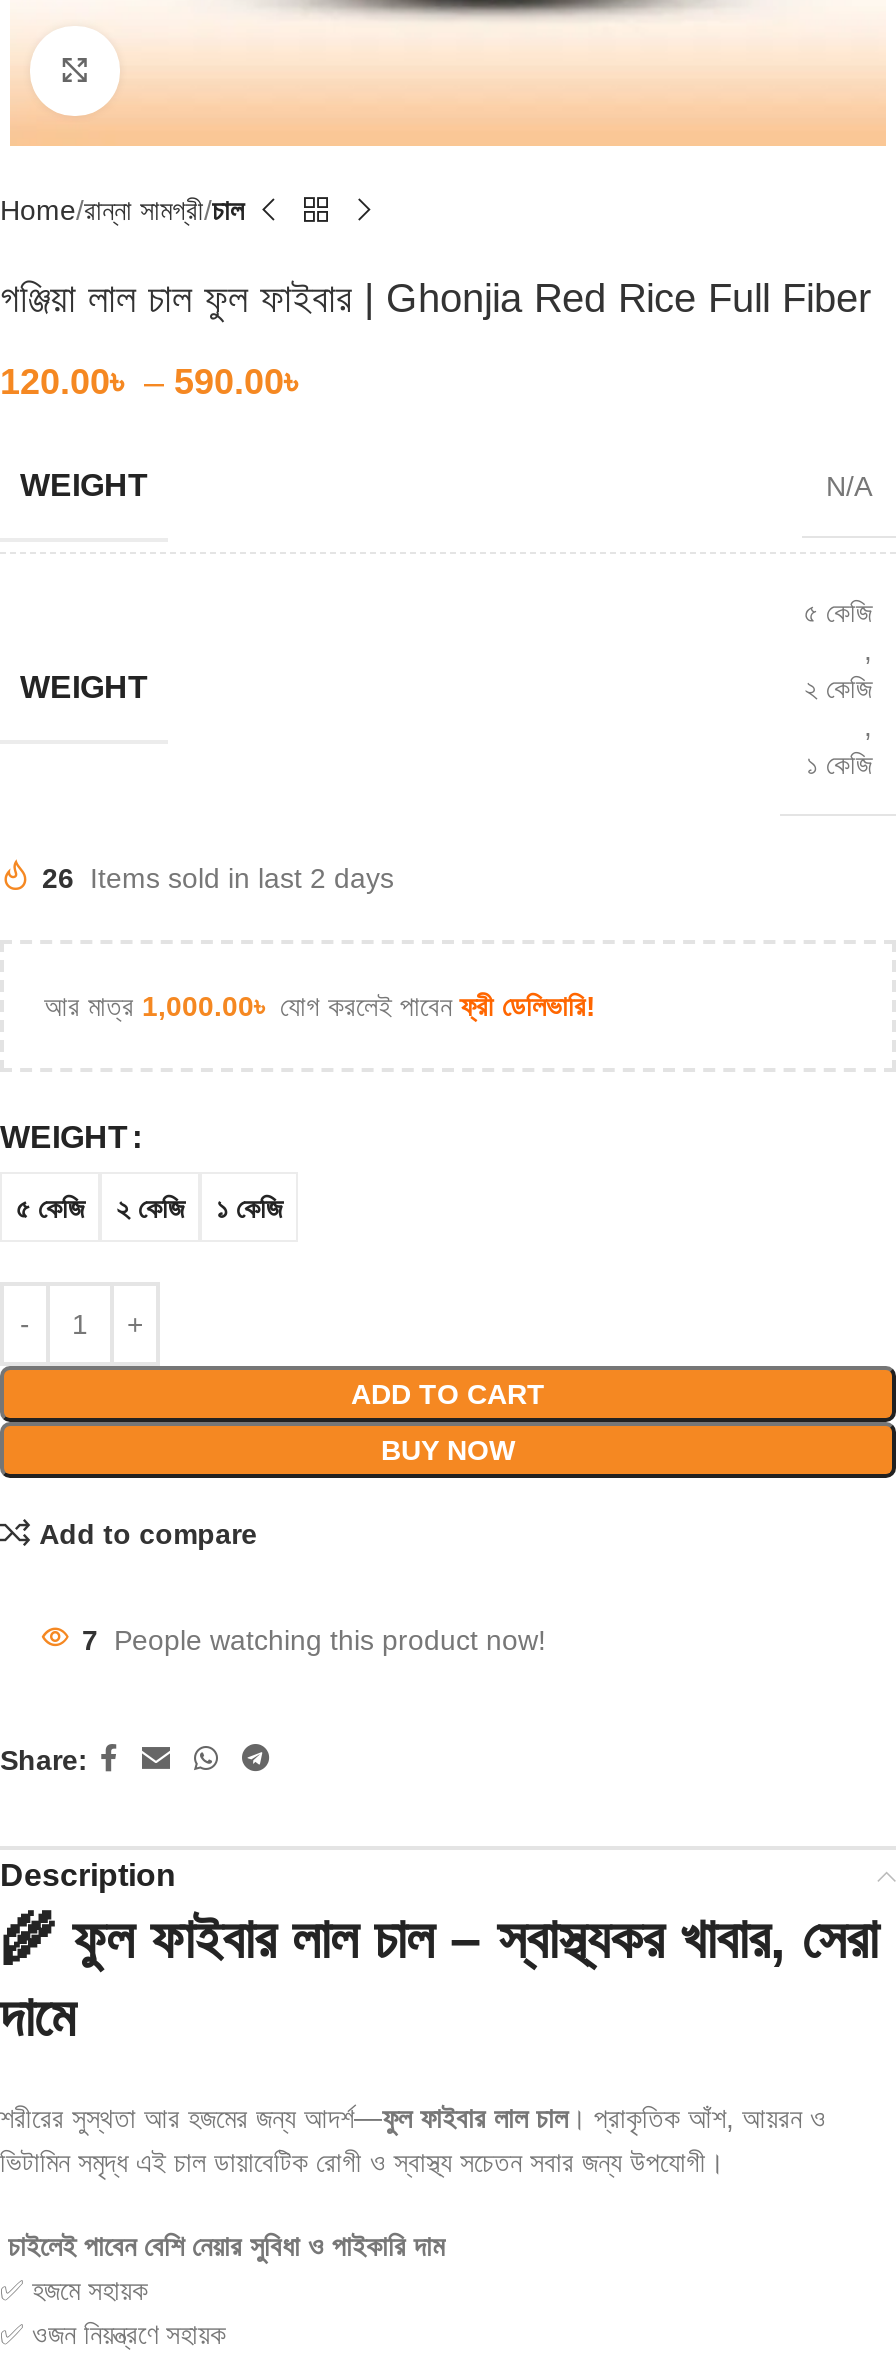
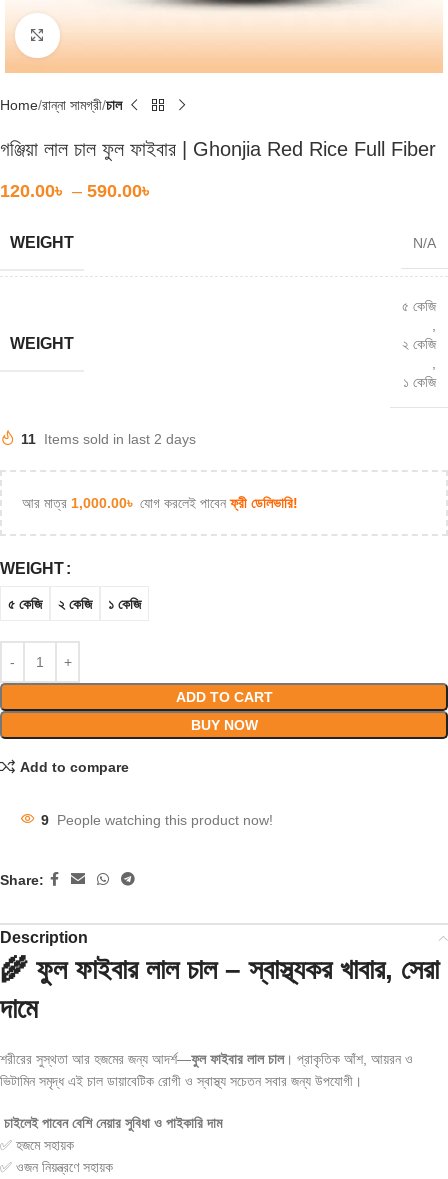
- 26 Items sold in last 2 days
+ 11 Items sold in last 2 days

- 7 People watching this product now!
+ 9 People watching this product now!
